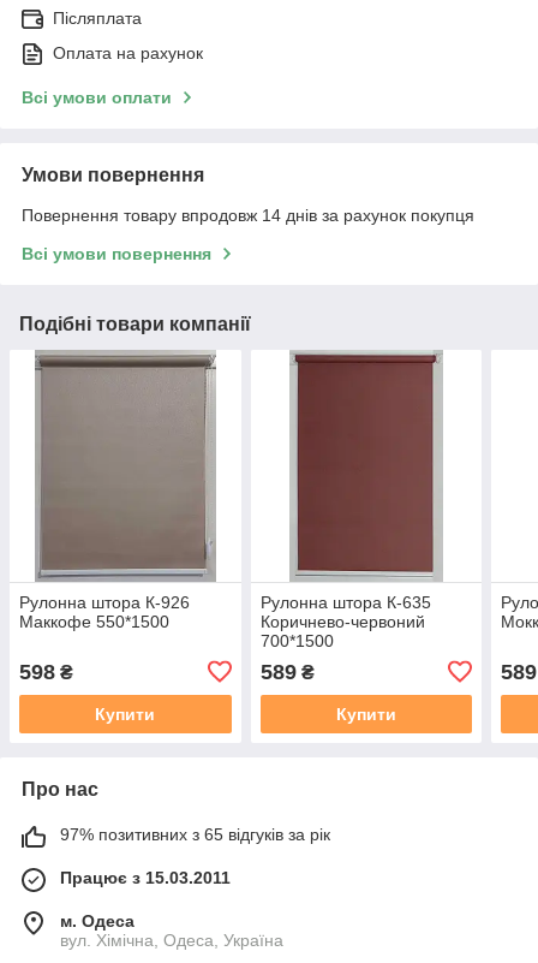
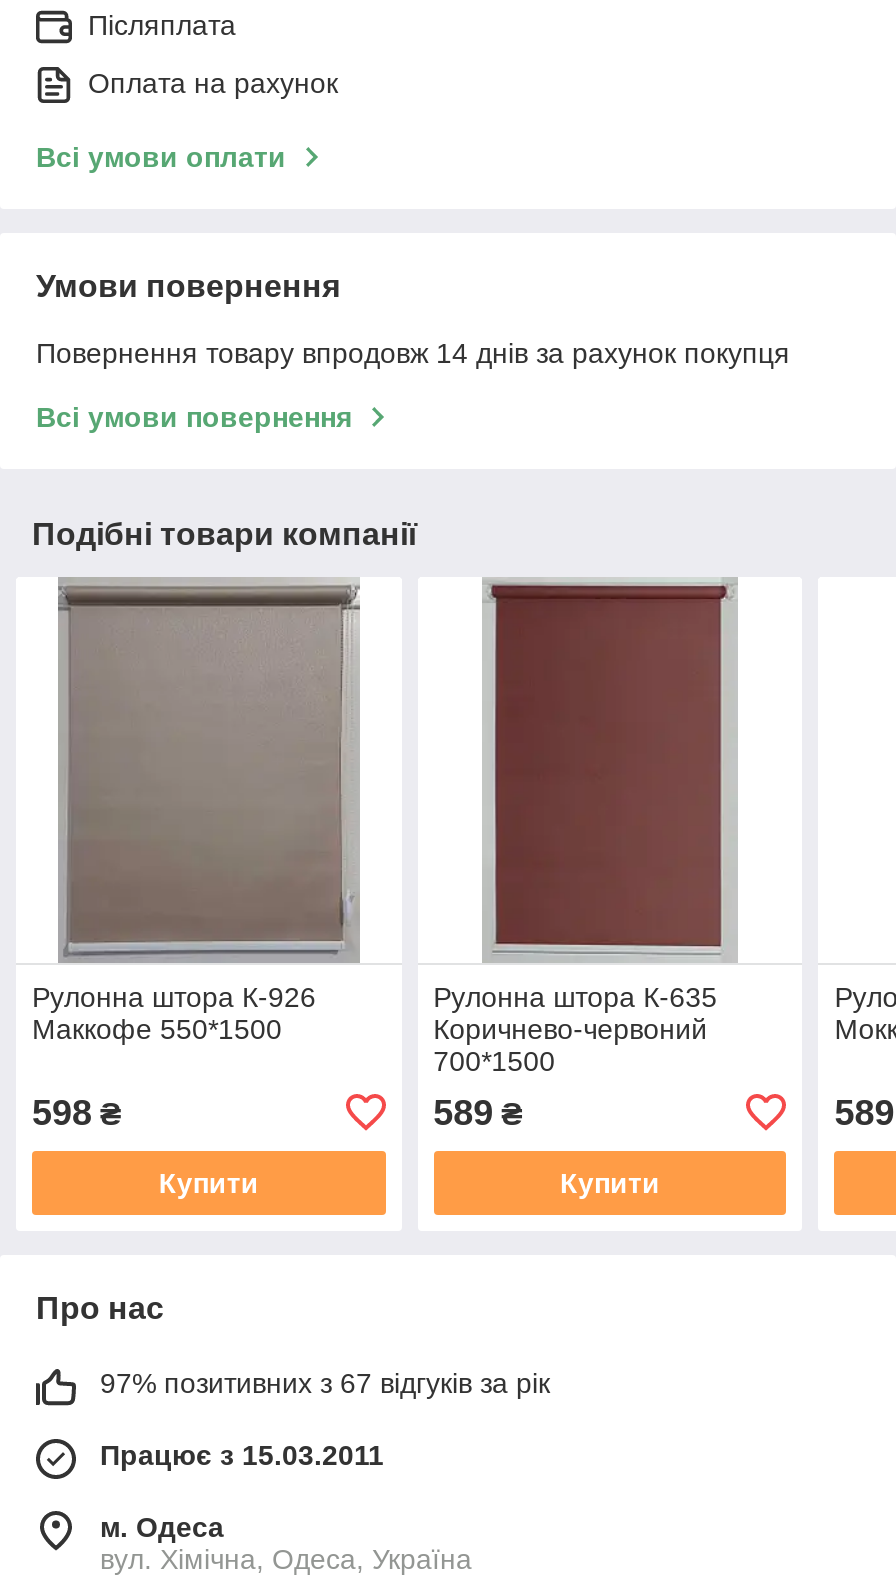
- 97% позитивних з 65 відгуків за рік
+ 97% позитивних з 67 відгуків за рік
